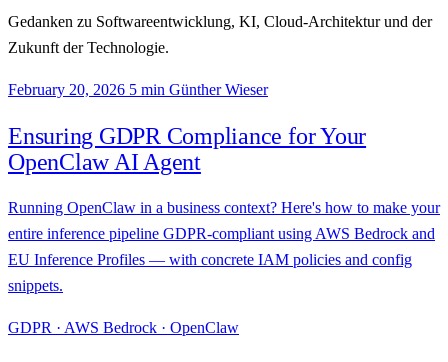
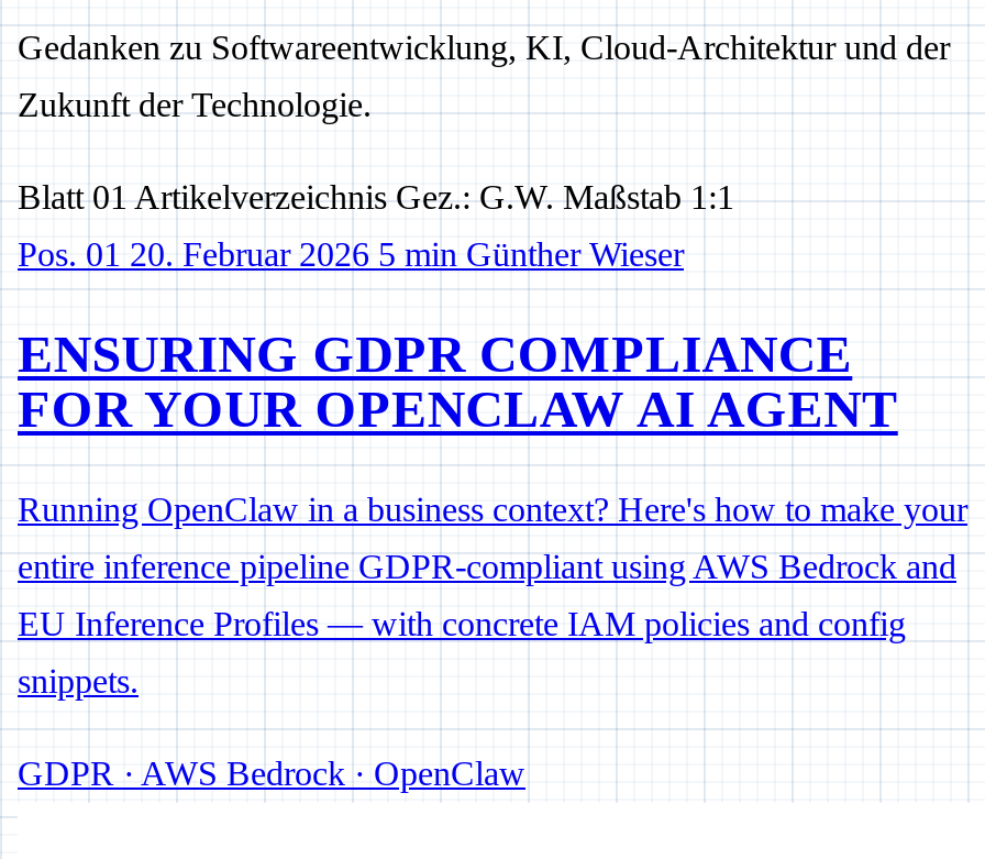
- February 20, 2026 5 min Günther Wieser
- Ensuring GDPR Compliance for Your
- OpenClaw AI Agent
+ Blatt 01 Artikelverzeichnis Gez.: G.W. Maßstab 1:1
+ Pos. 01 20. Februar 2026 5 min Günther Wieser
+ ENSURING GDPR COMPLIANCE
+ FOR YOUR OPENCLAW AI AGENT
